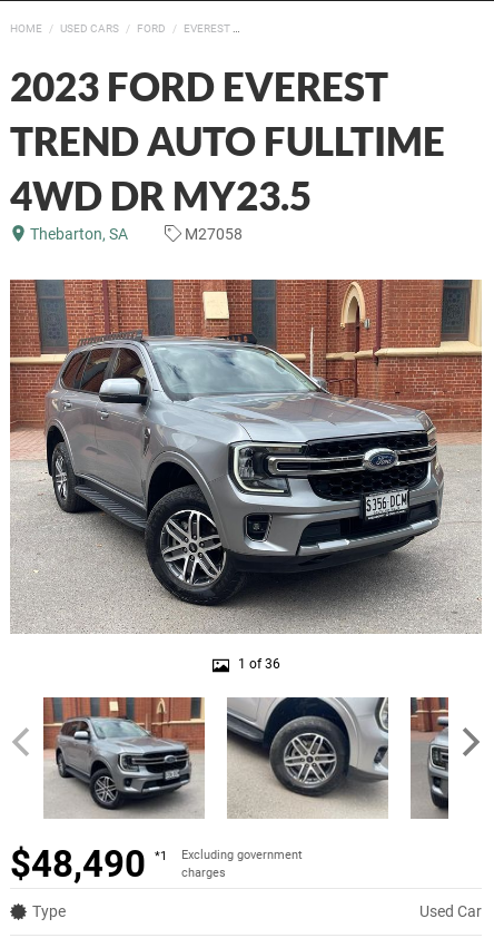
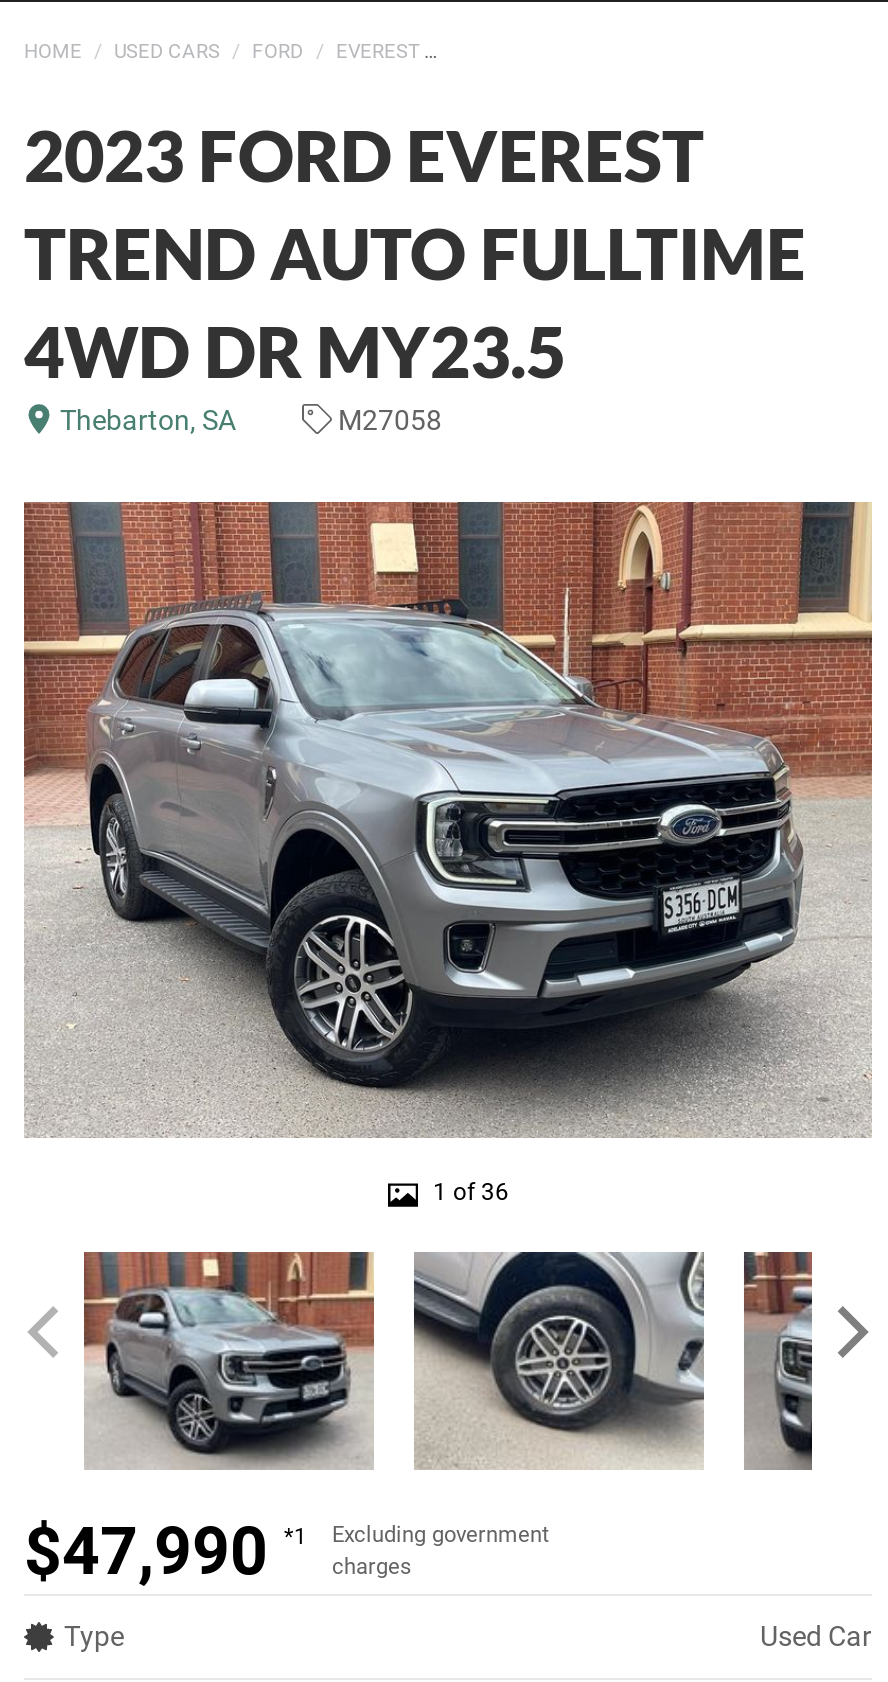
- $48,490 *1 Excluding government
+ $47,990 *1 Excluding government
